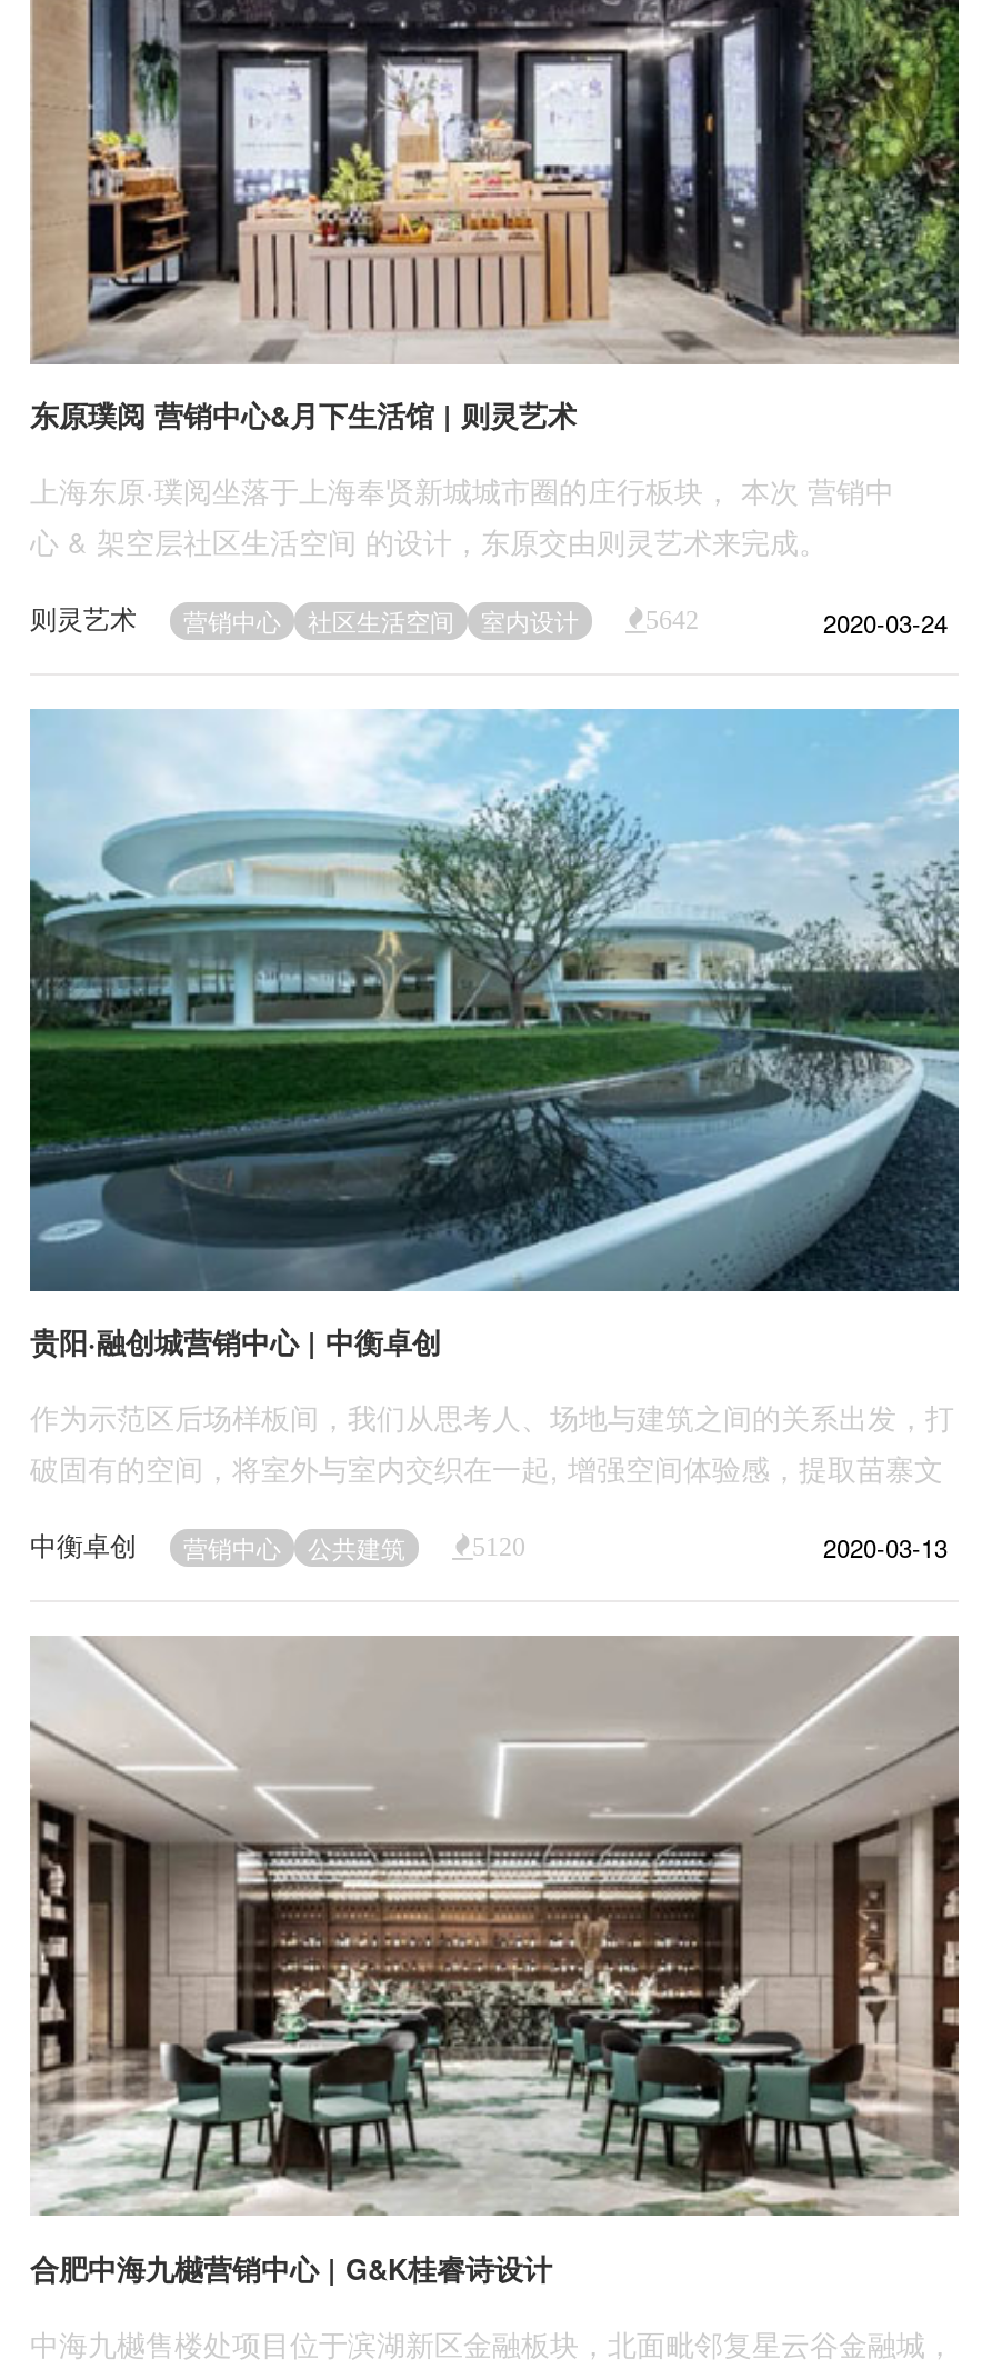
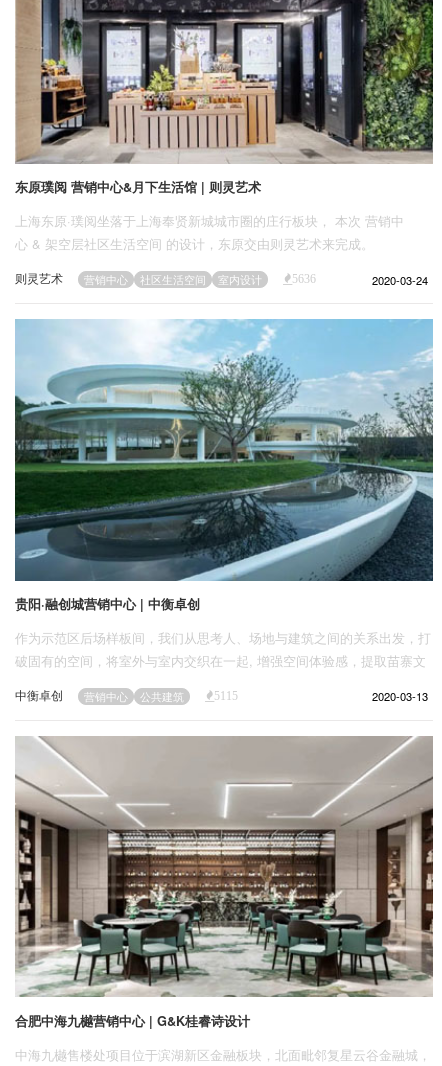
- 5642
+ 5636

- 5120
+ 5115
